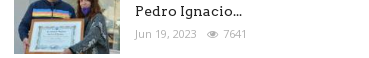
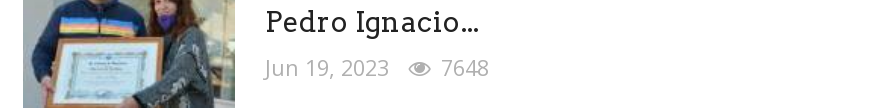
- Jun 19, 2023 7641
+ Jun 19, 2023 7648
